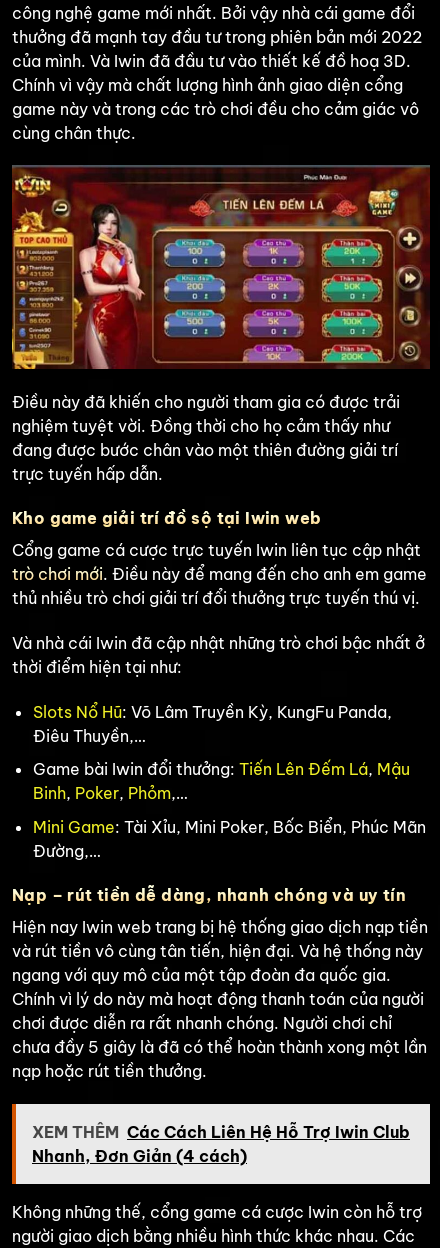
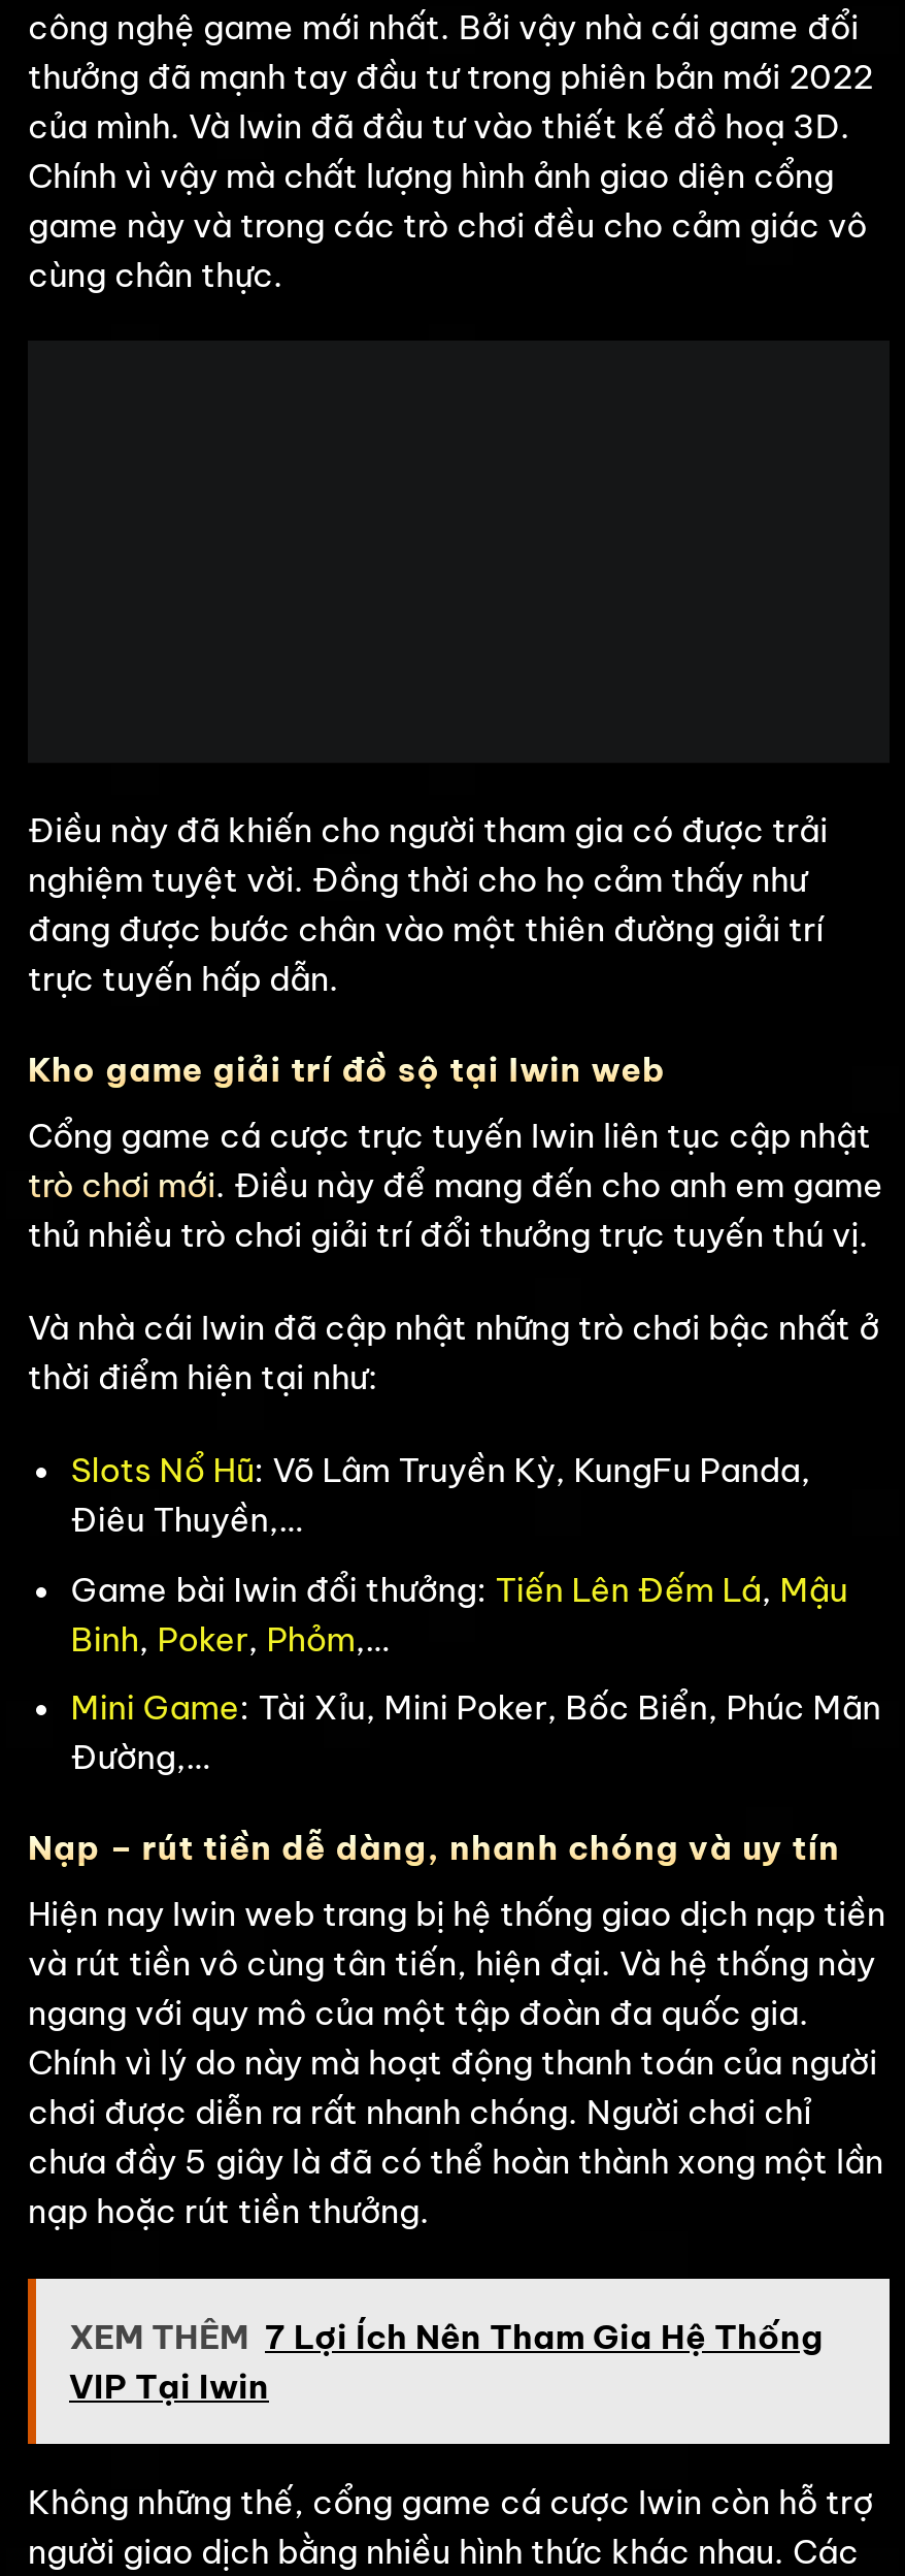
- [image]

- XEM THÊM Các Cách Liên Hệ Hỗ Trợ Iwin Club
- Nhanh, Đơn Giản (4 cách)
+ XEM THÊM 7 Lợi Ích Nên Tham Gia Hệ Thống
+ VIP Tại Iwin
